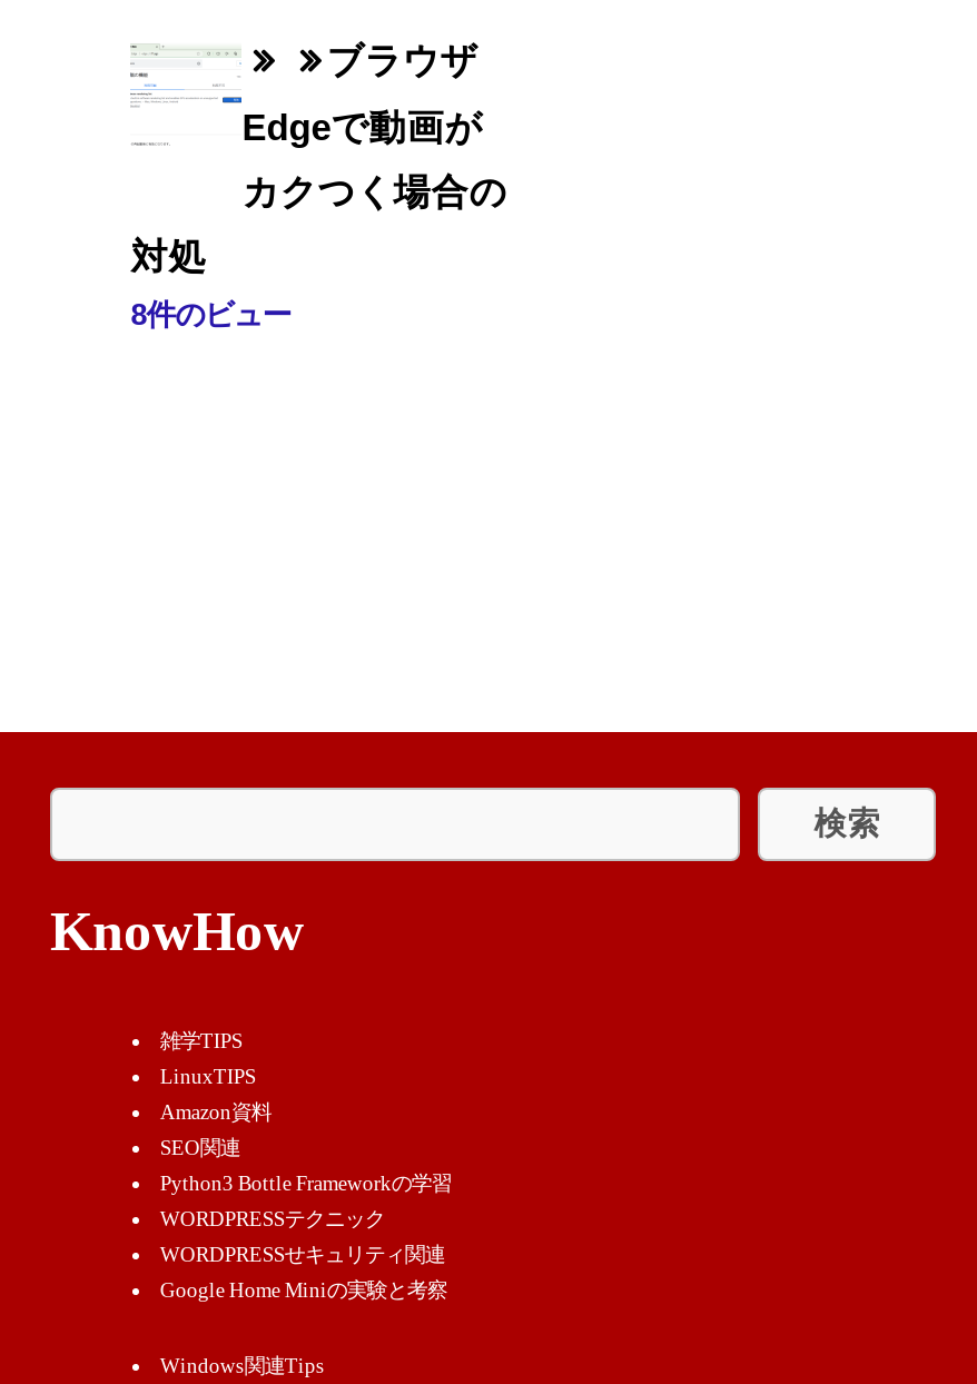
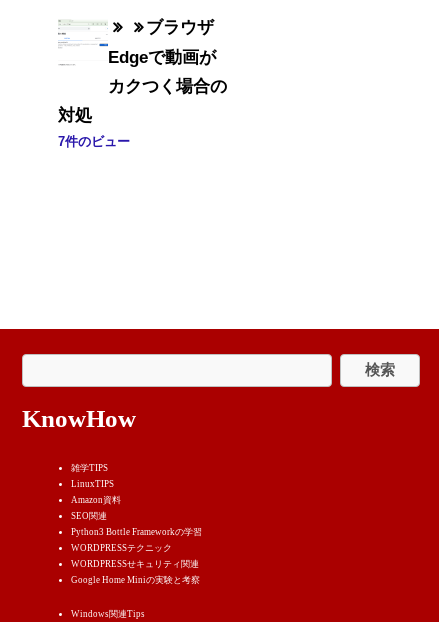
- 8件のビュー
+ 7件のビュー
